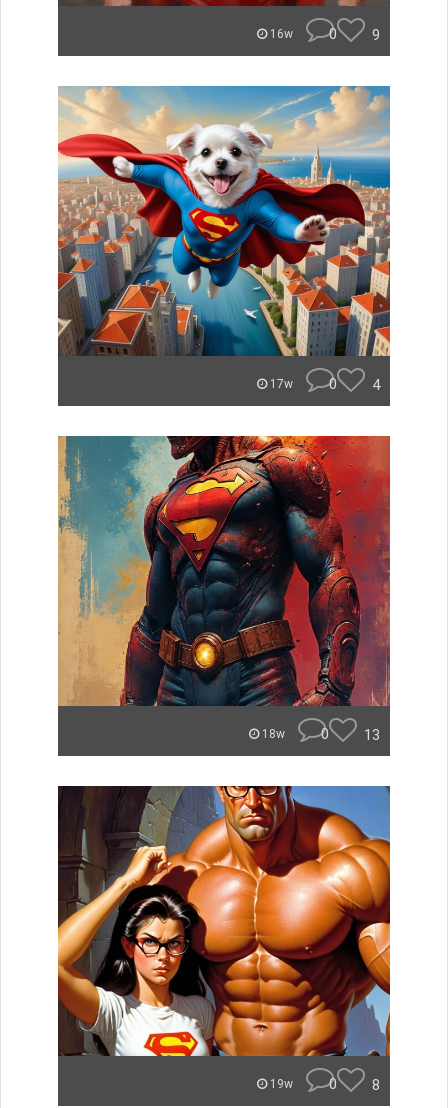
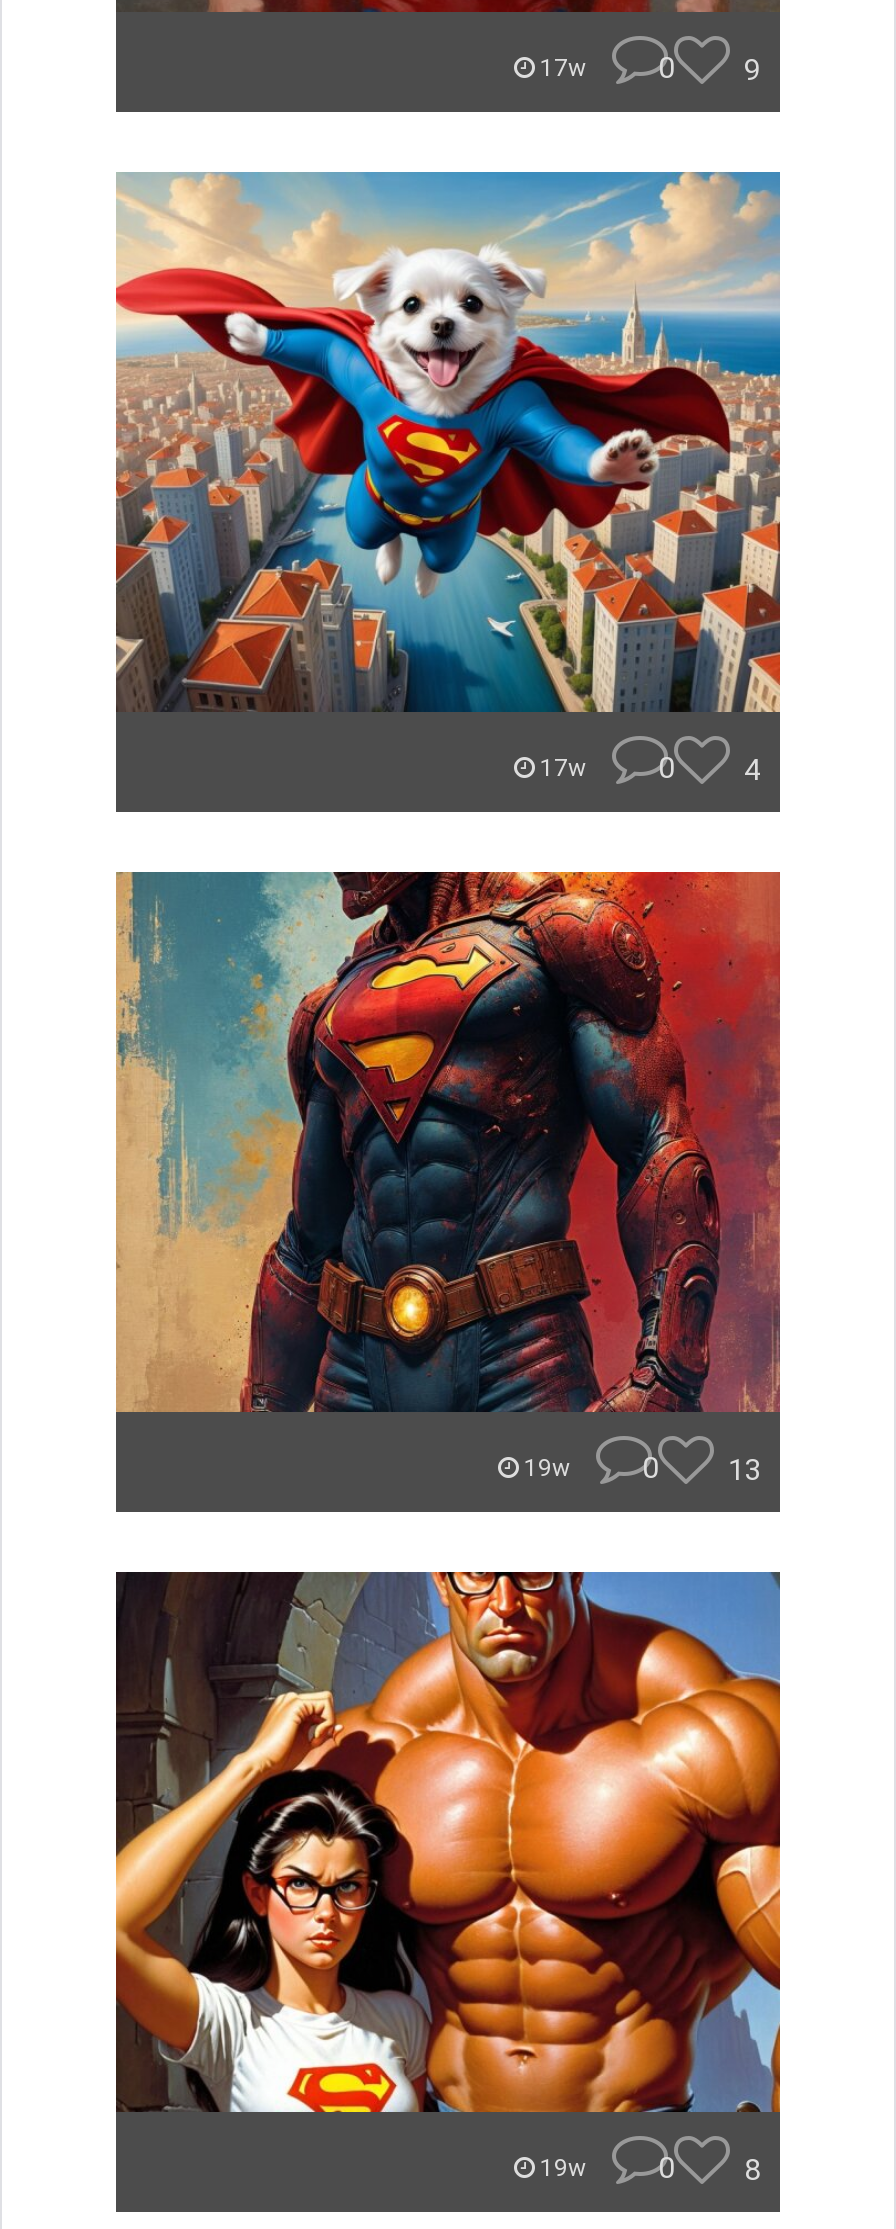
- 16w
+ 17w

- 18w
+ 19w
